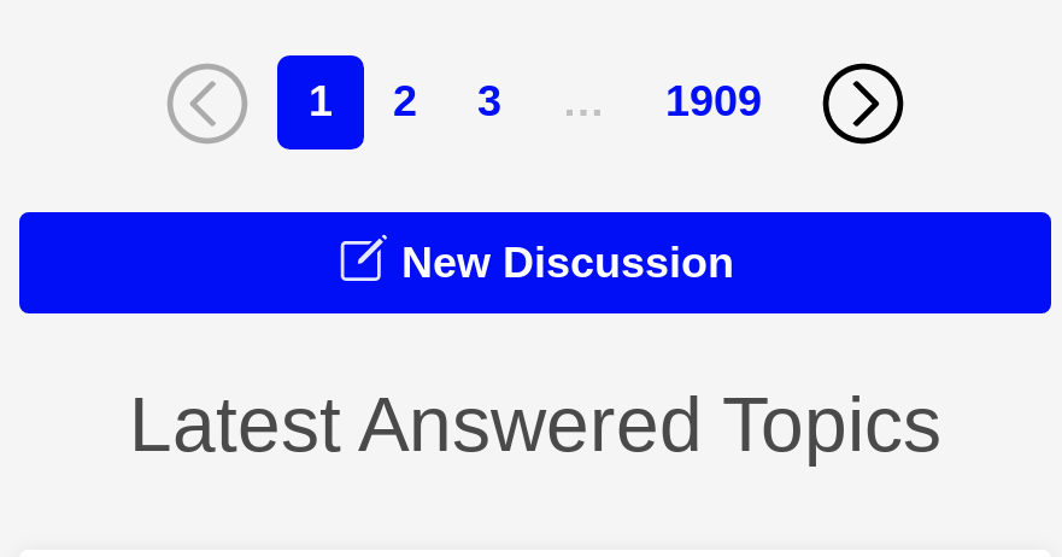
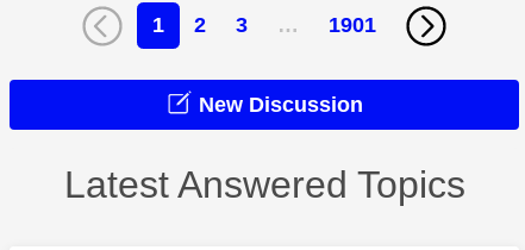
- 1909
+ 1901
